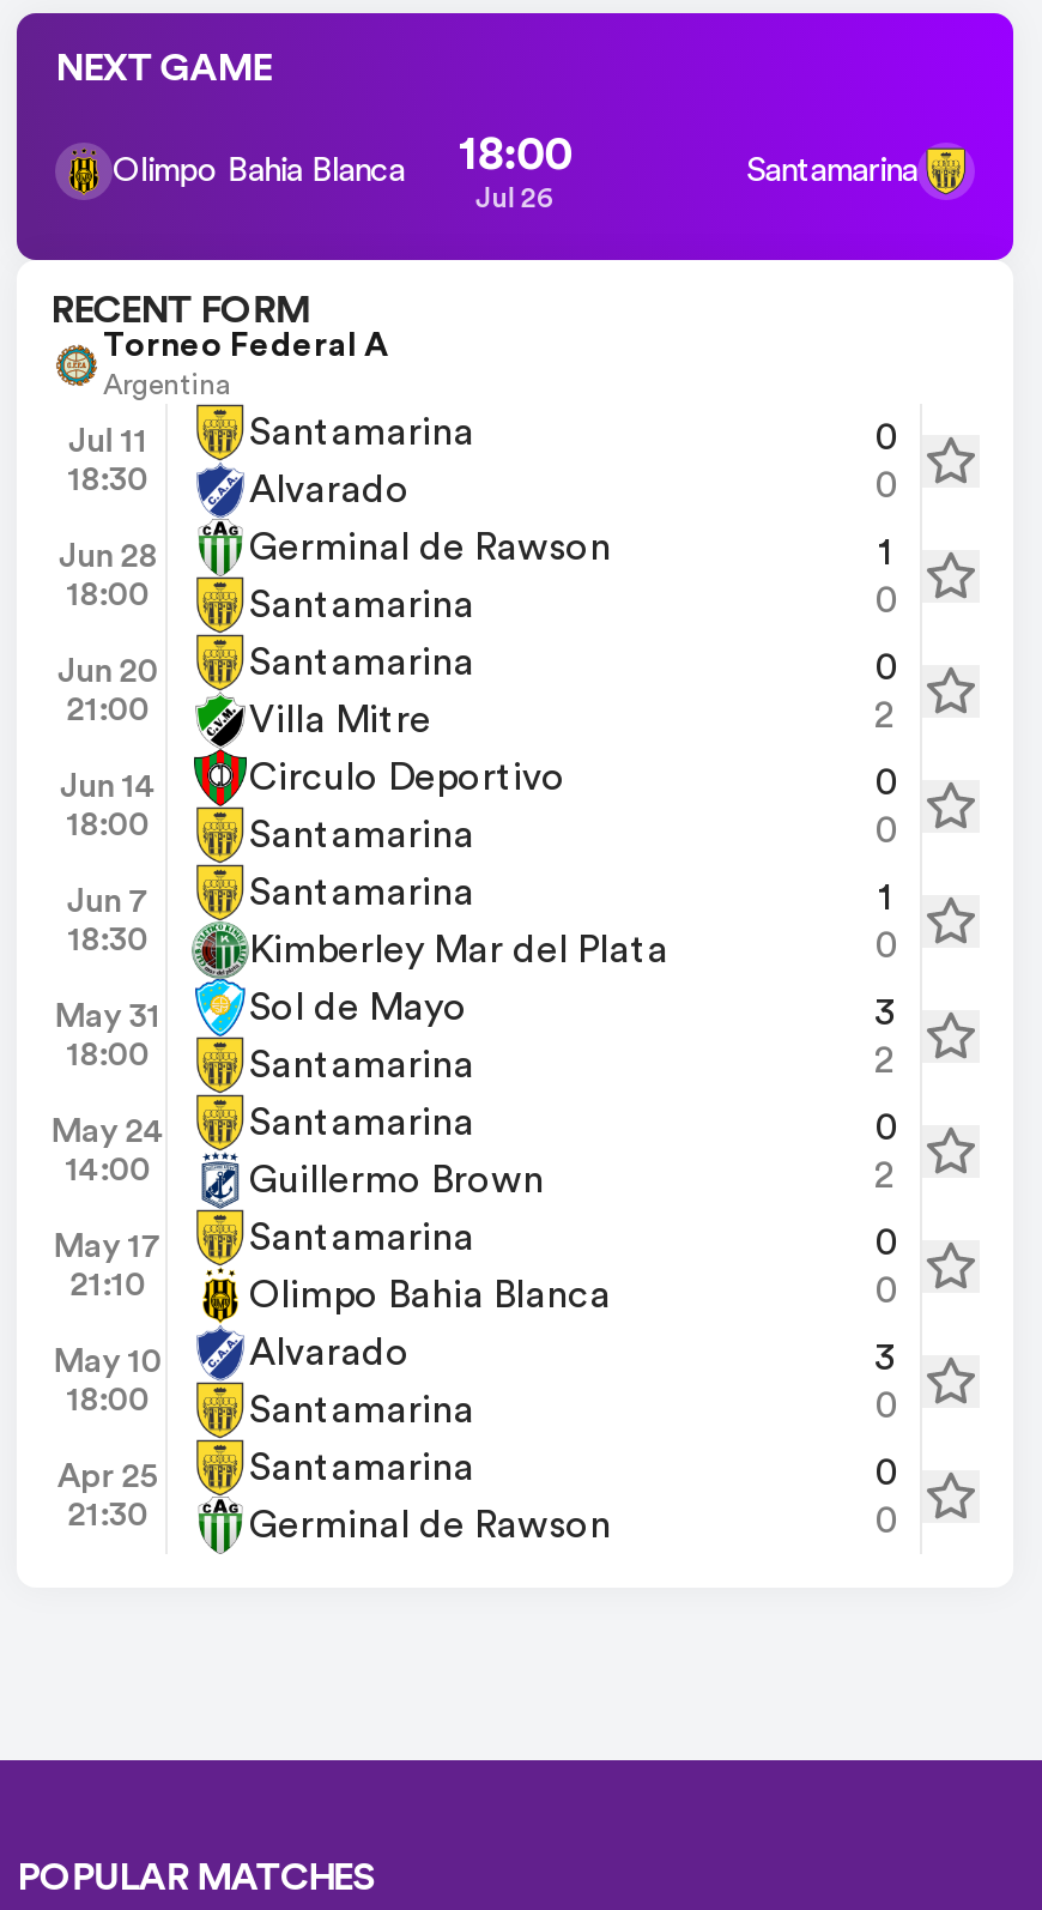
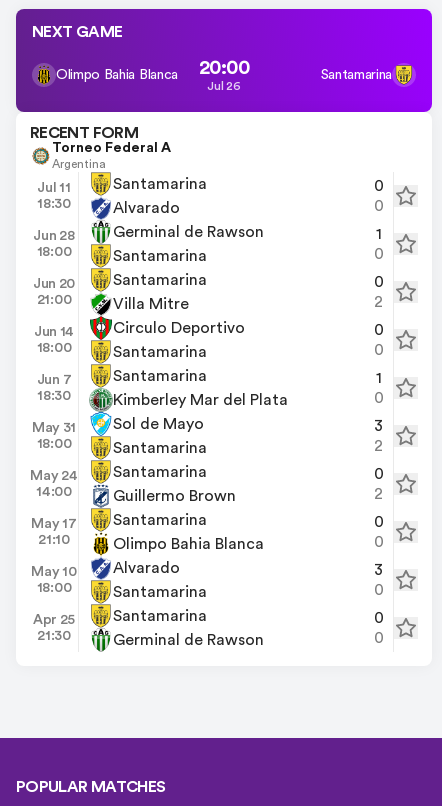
- Olimpo Bahia Blanca 18:00
+ Olimpo Bahia Blanca 20:00
